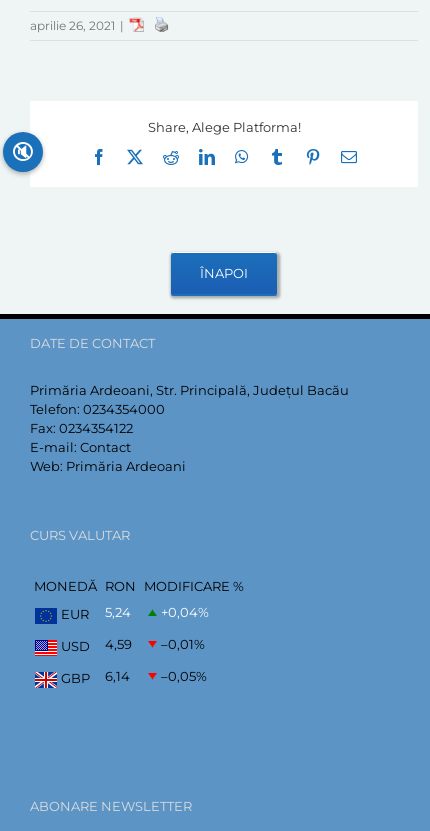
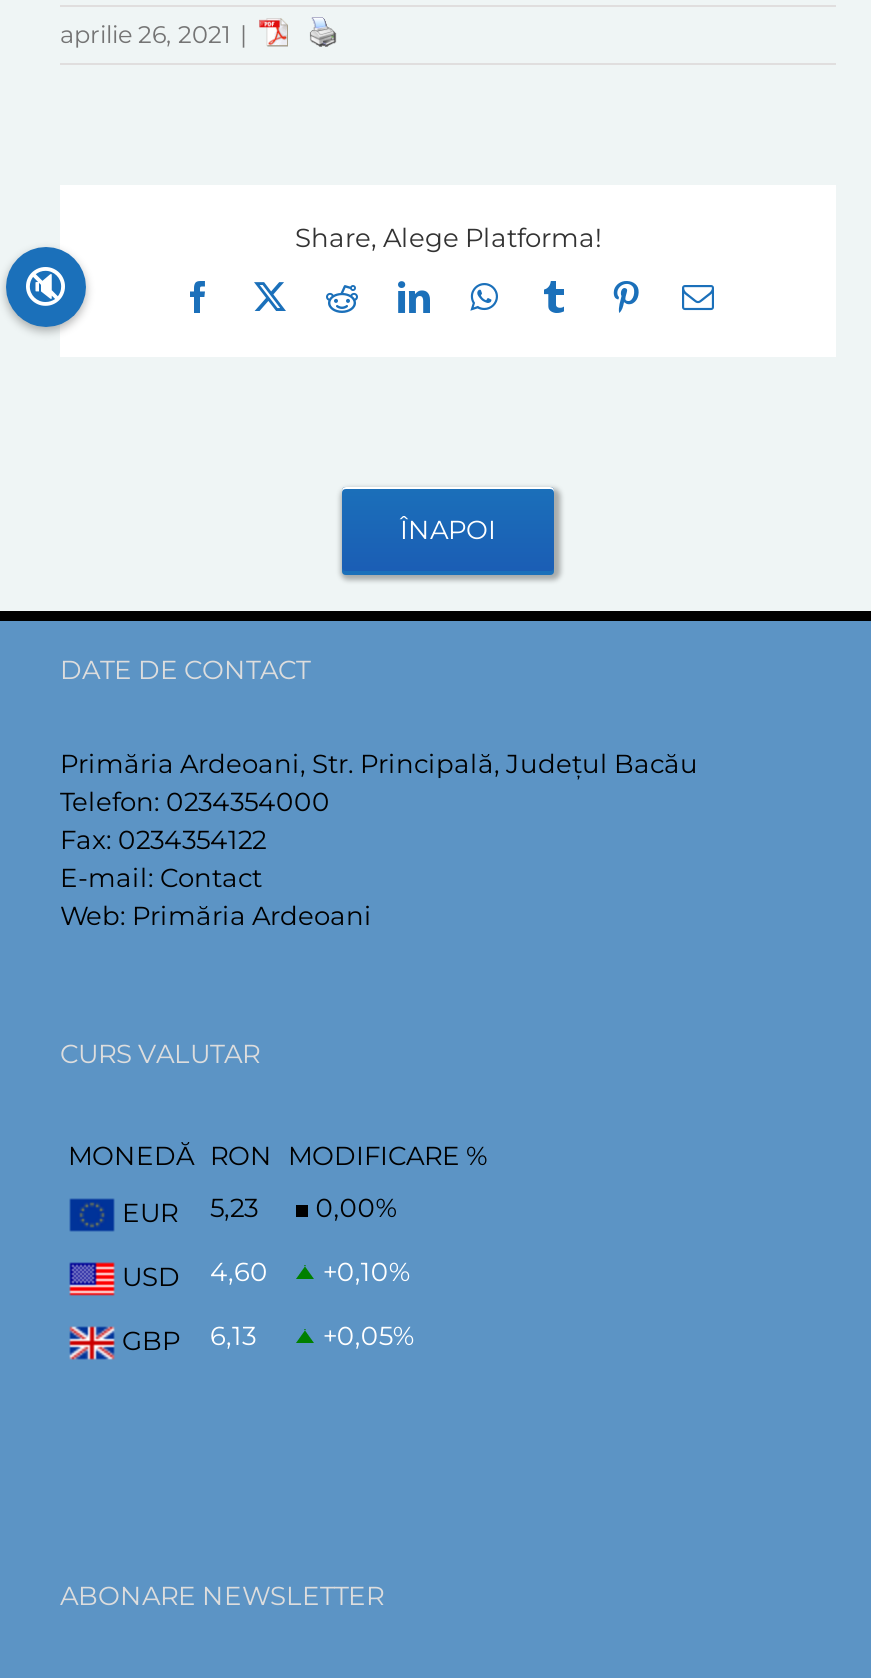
- 5,24
+ 5,23

- +0,04%
+ 0,00%

- 4,59
+ 4,60

- –0,01%
+ +0,10%

- 6,14
+ 6,13

- –0,05%
+ +0,05%
